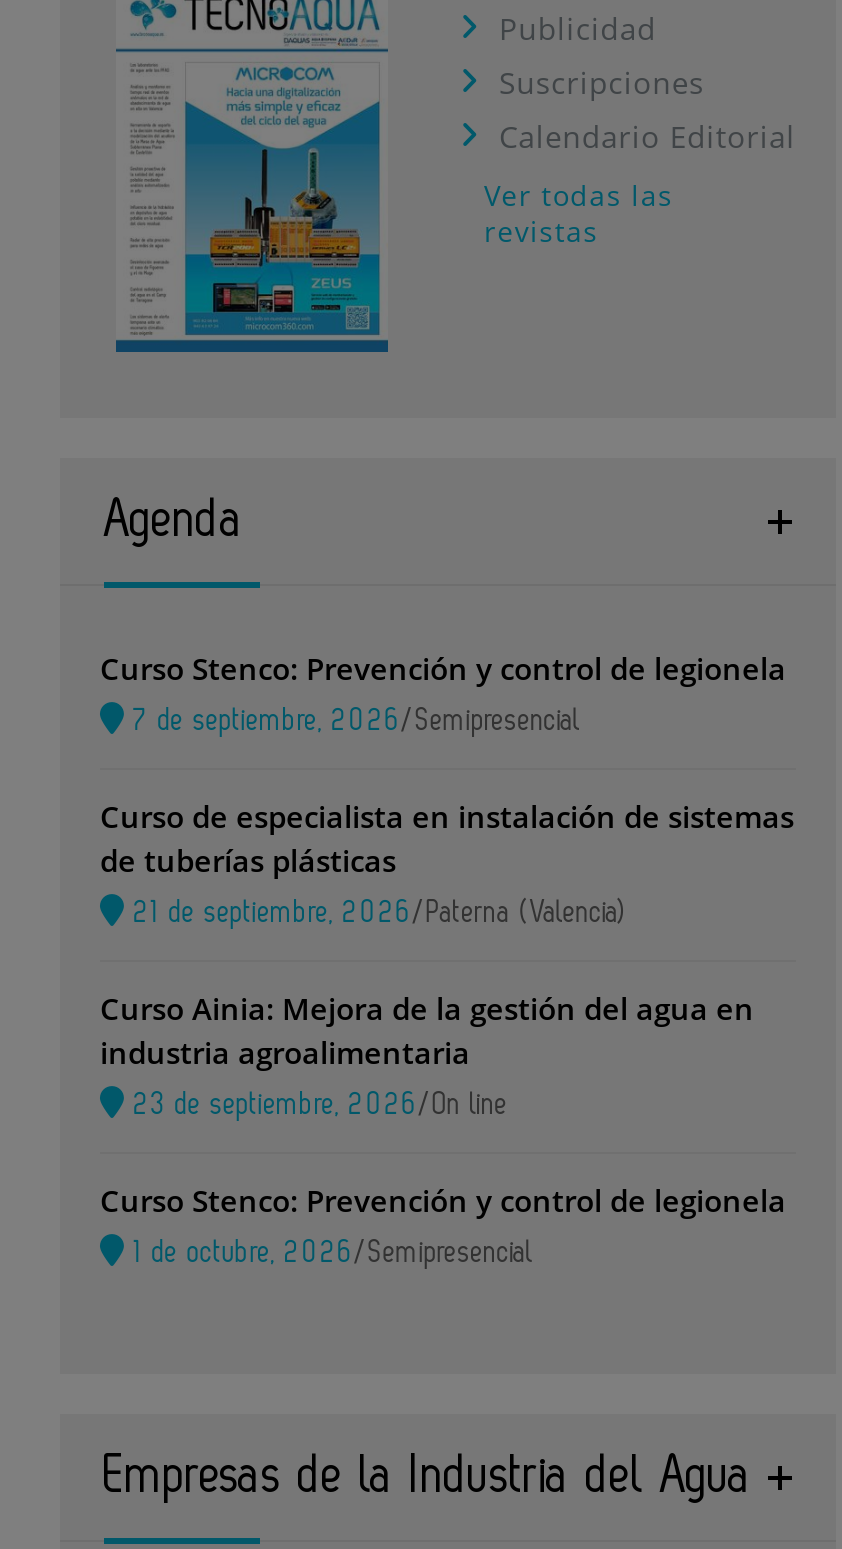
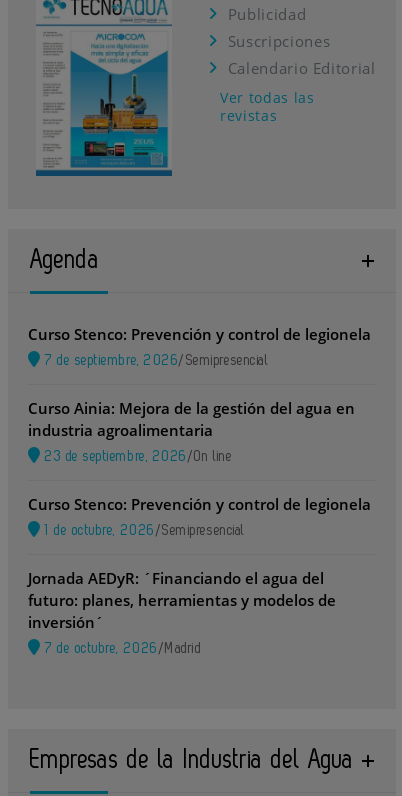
- Curso de especialista en instalación de sistemas
- de tuberías plásticas
- 21 de septiembre, 2026/Paterna (Valencia)

moved up: Curso Ainia: Mejora de la gestión del agua en | industria agroalimentaria | Curso Stenco: Prevención y control de legionela | 1 de octubre, 2026 /Semipresencial

+ Jornada AEDyR: ´Financiando el agua del
+ futuro: planes, herramientas y modelos de
+ inversión´
+ 7 de octubre, 2026 /Madrid
